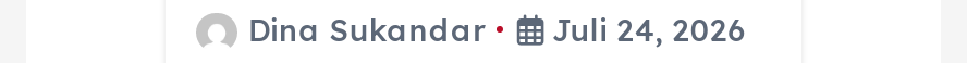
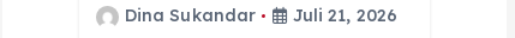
- Dina Sukandar Juli 24, 2026
+ Dina Sukandar Juli 21, 2026
